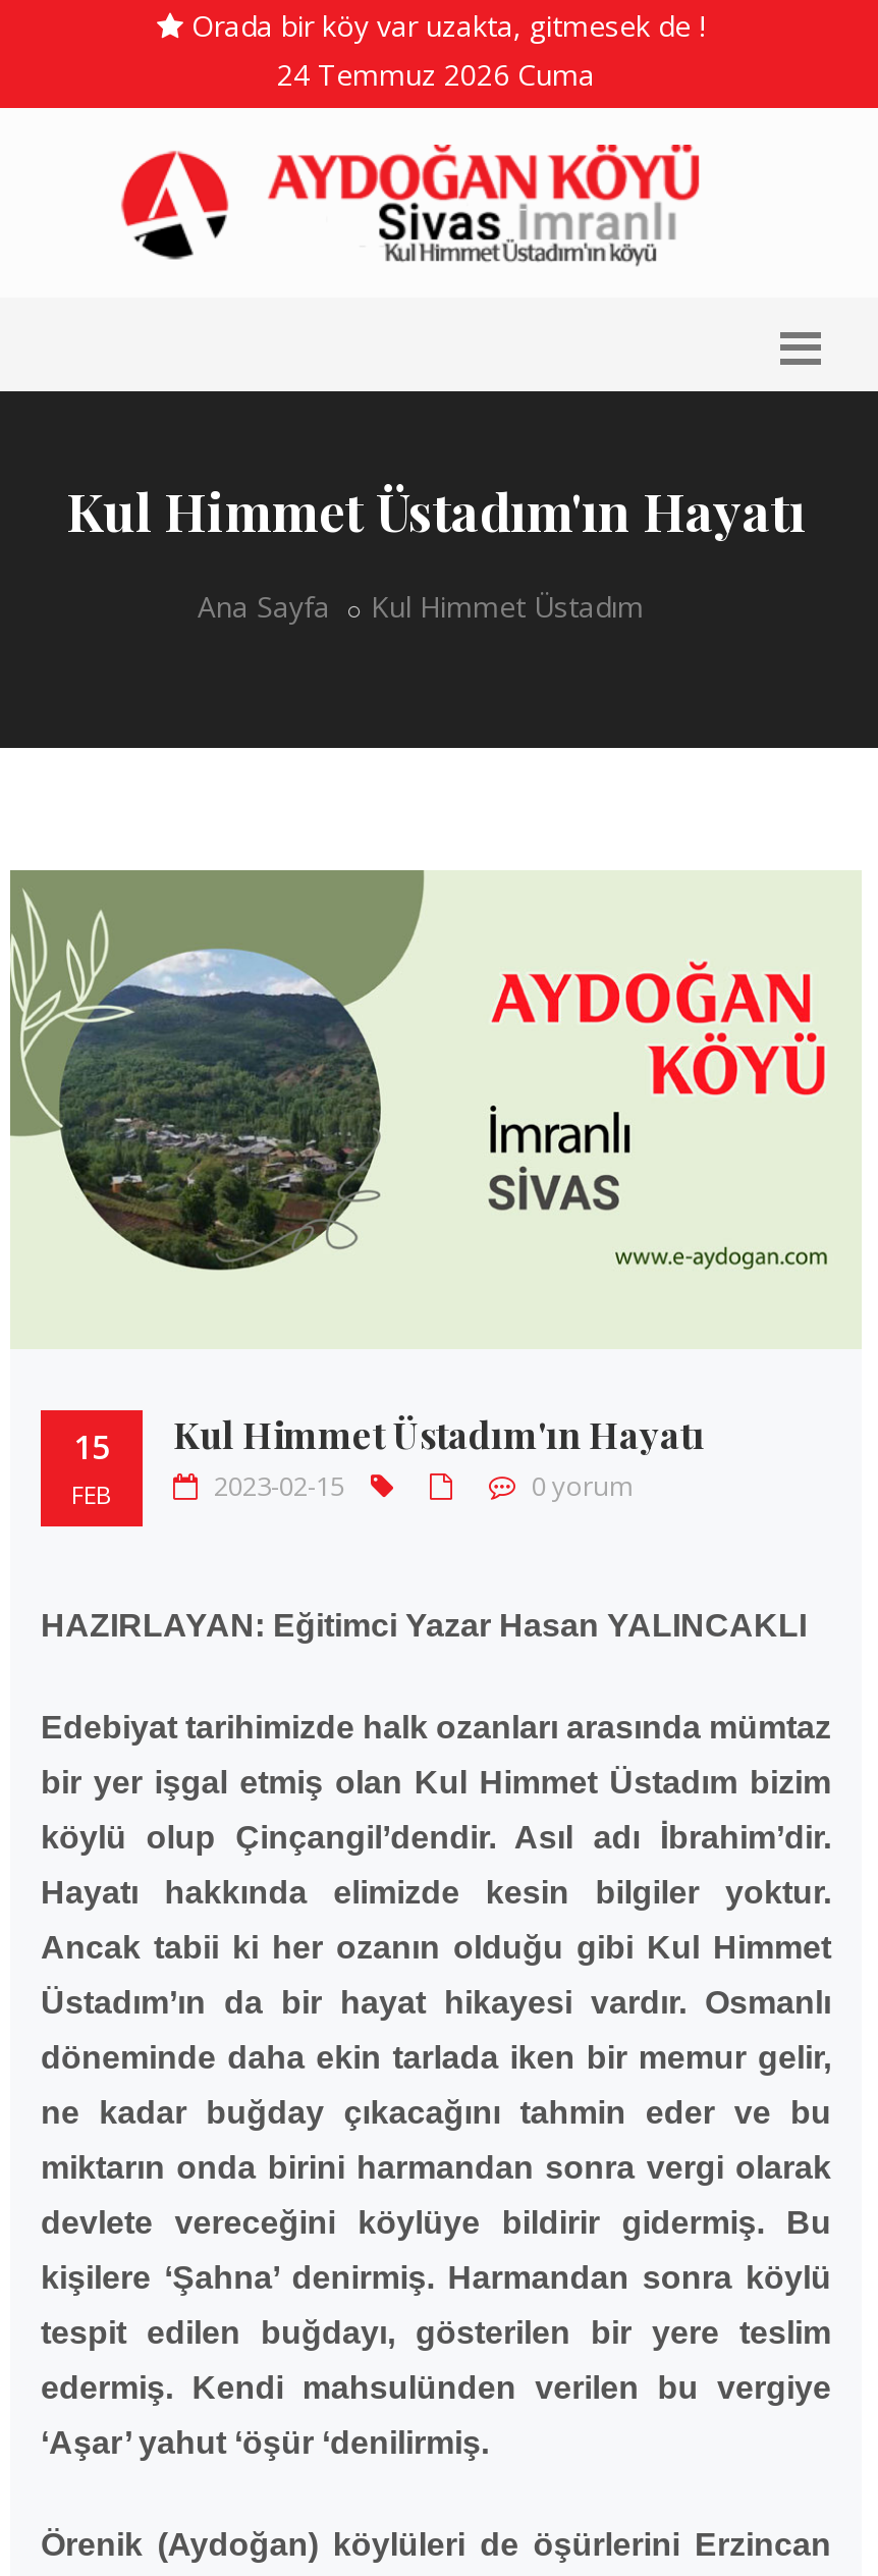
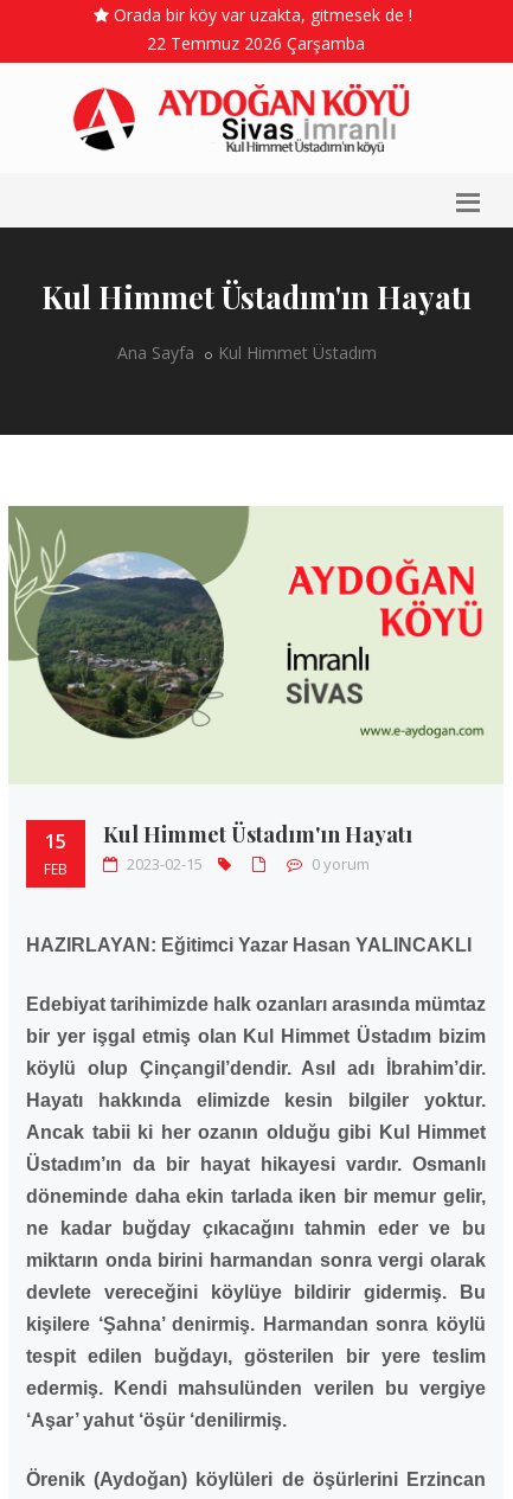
- 24 Temmuz 2026 Cuma
+ 22 Temmuz 2026 Çarşamba
